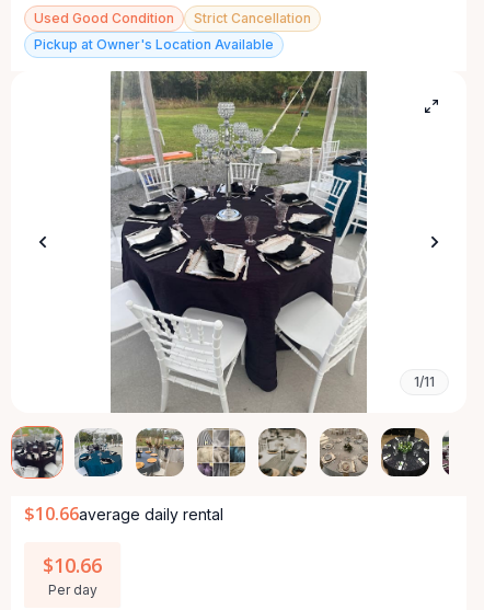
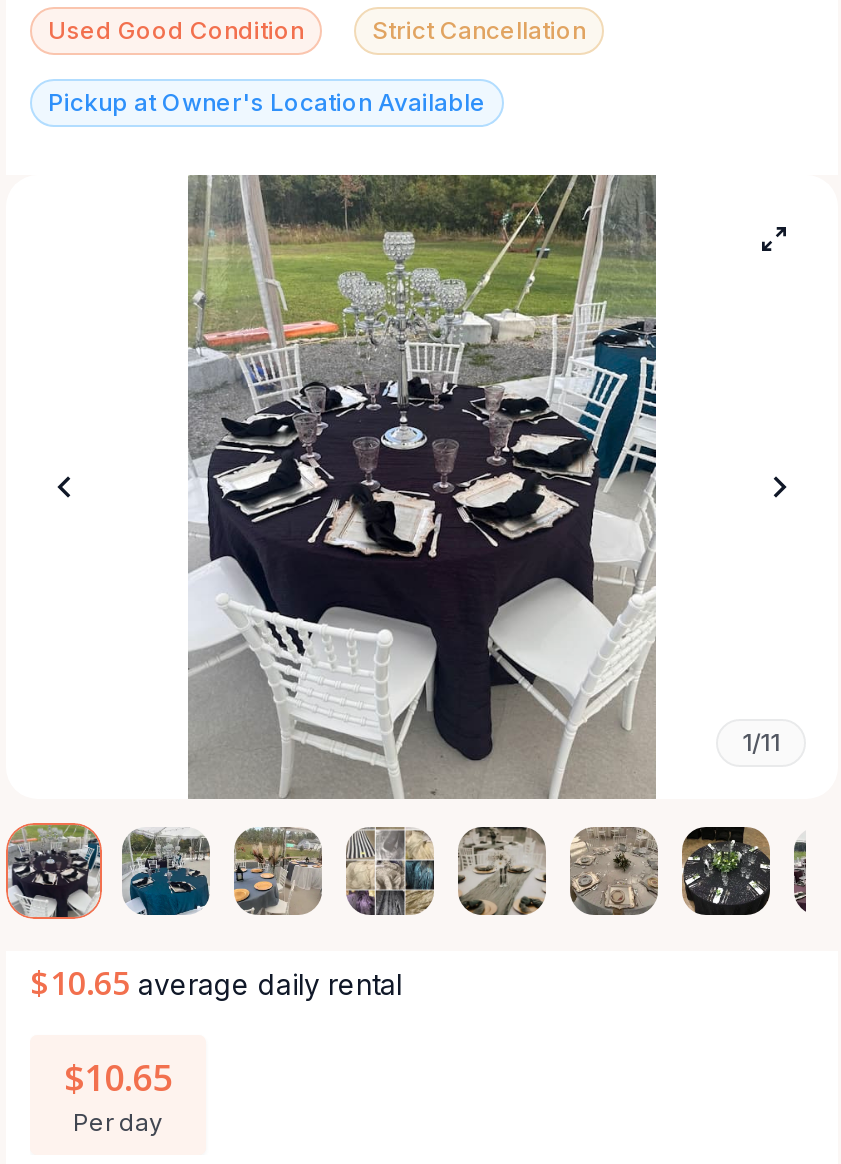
- $10.66average daily rental
+ $10.65 average daily rental

- $10.66
+ $10.65
